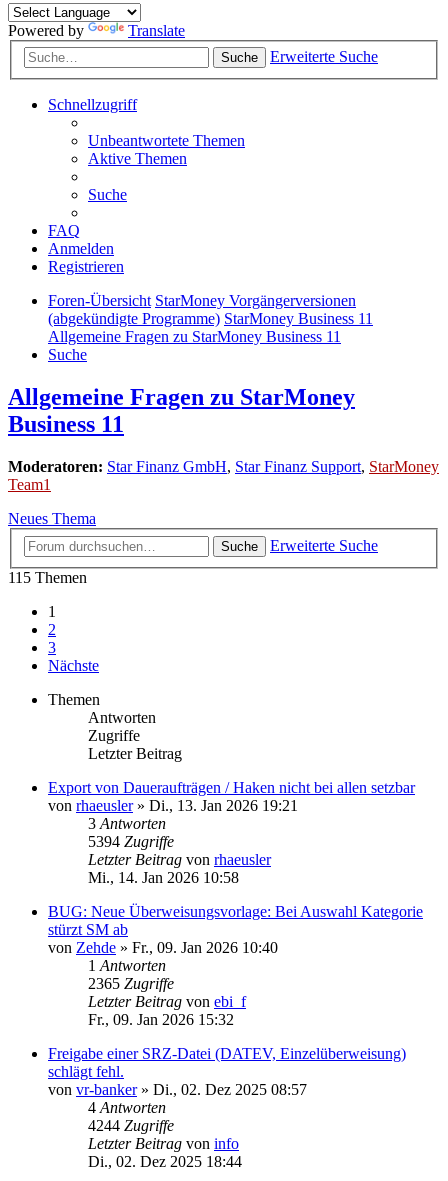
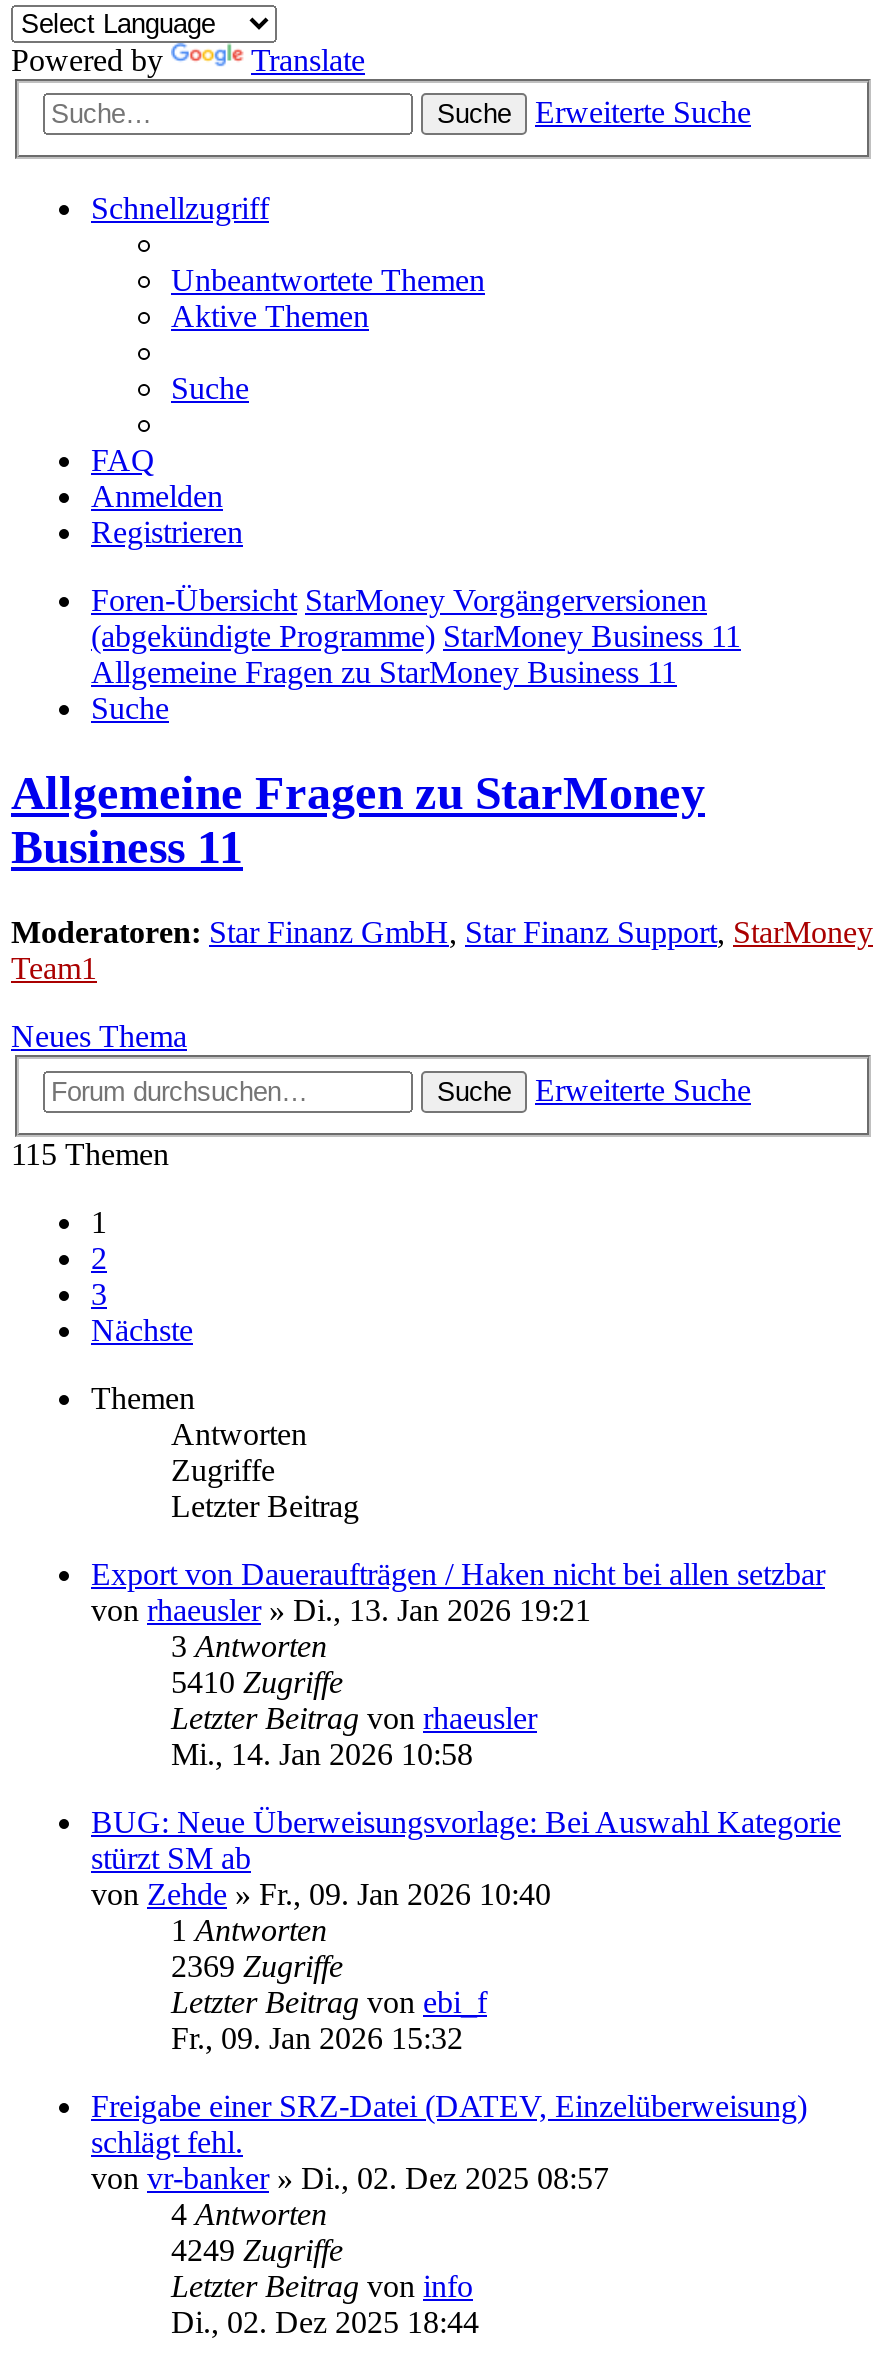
- 5394 Zugriffe
+ 5410 Zugriffe

- 2365 Zugriffe
+ 2369 Zugriffe

- 4244 Zugriffe
+ 4249 Zugriffe
